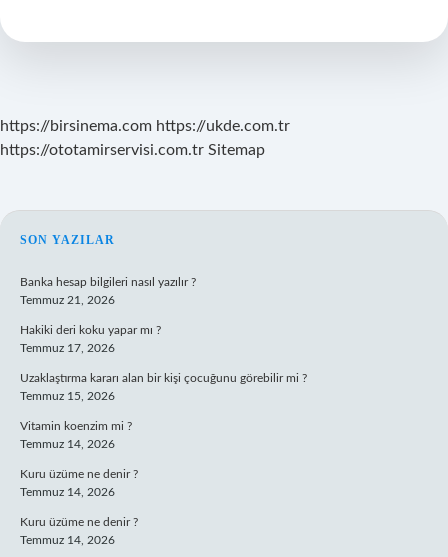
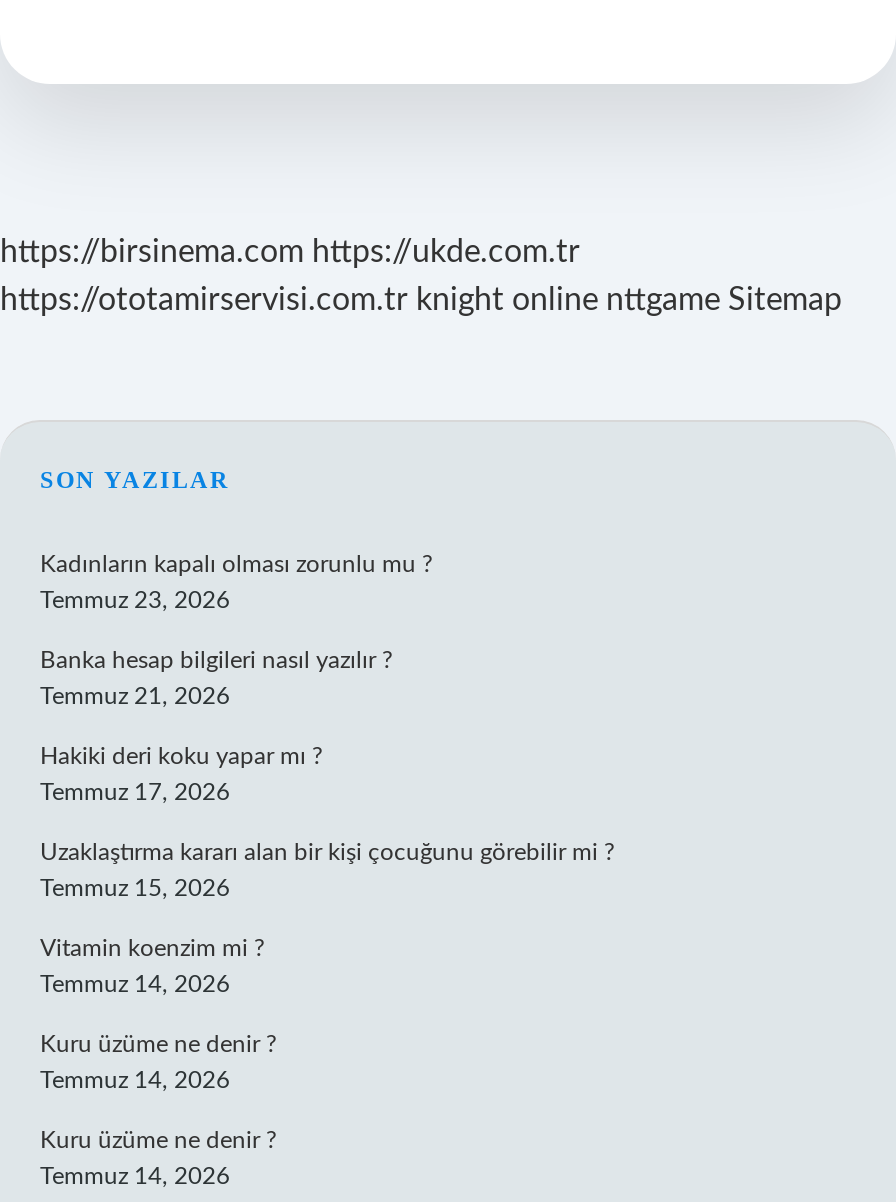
- https://ototamirservisi.com.tr Sitemap
+ https://ototamirservisi.com.tr knight online nttgame Sitemap

+ Kadınların kapalı olması zorunlu mu ?
+ Temmuz 23, 2026
